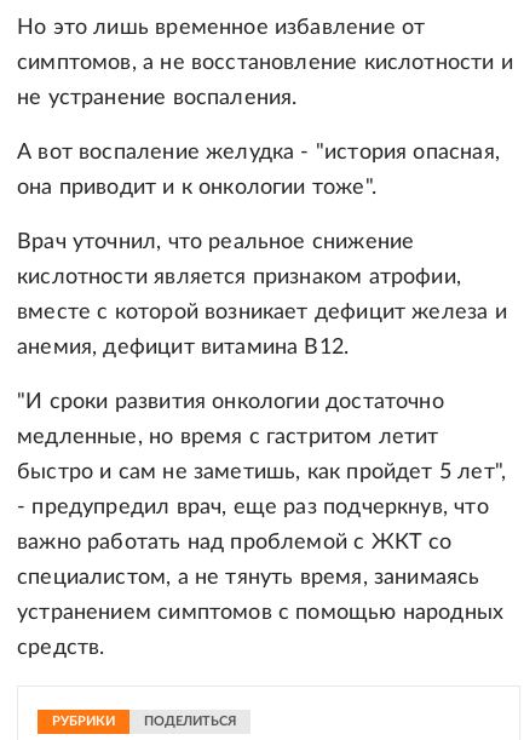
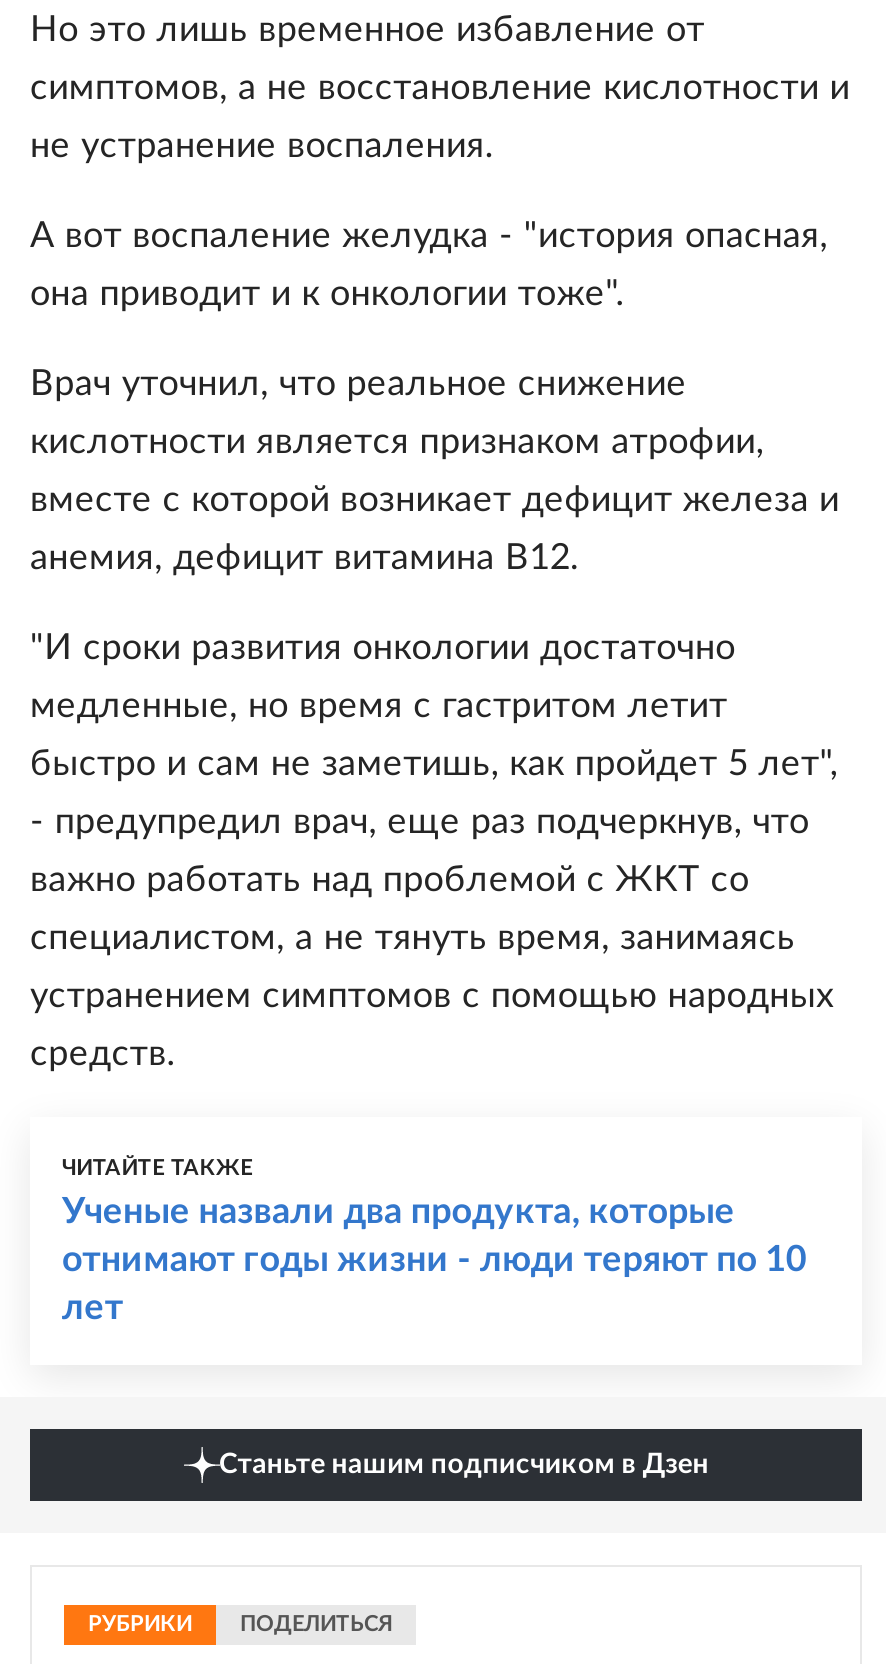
+ ЧИТАЙТЕ ТАКЖЕ
+ Ученые назвали два продукта, которые
+ отнимают годы жизни - люди теряют по 10
+ лет

+ Станьте нашим подписчиком в Дзен
